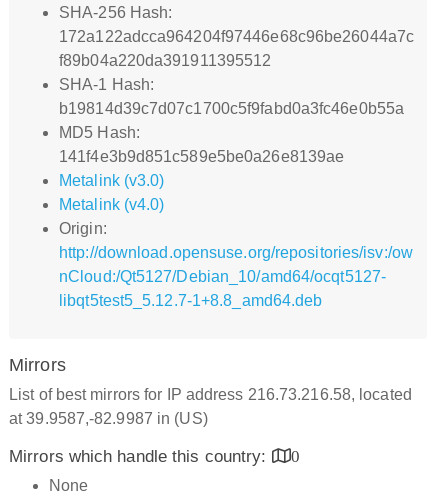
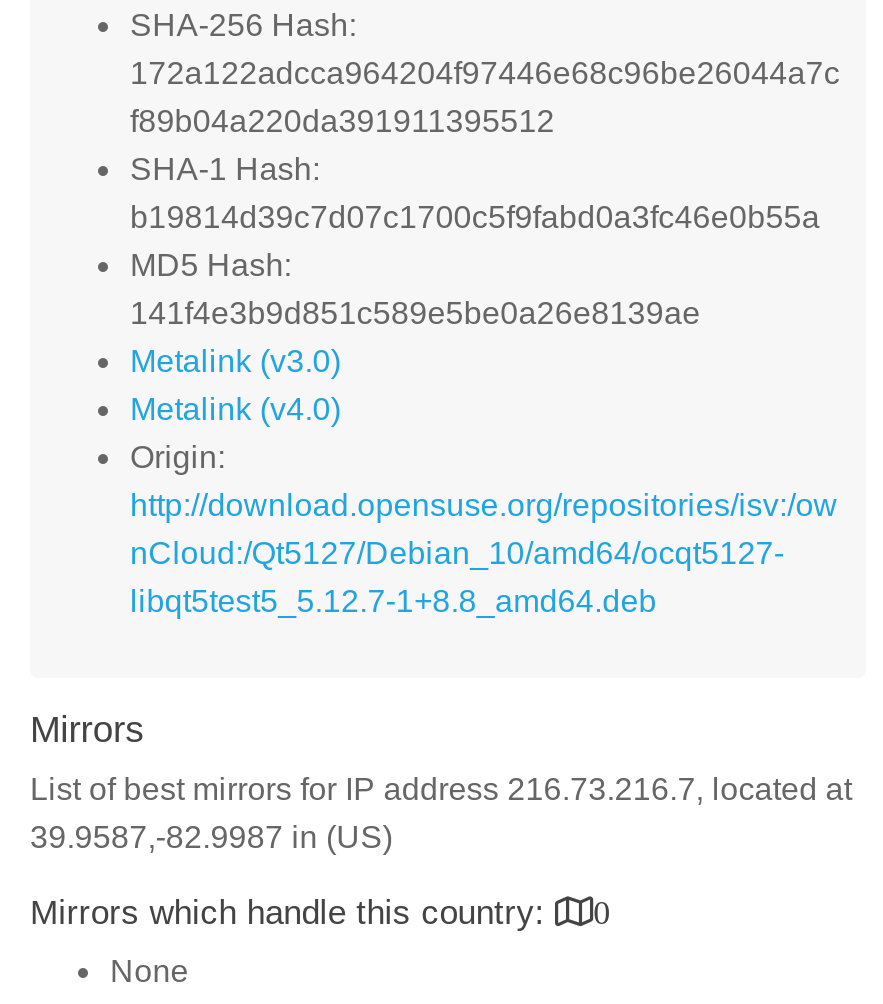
- List of best mirrors for IP address 216.73.216.58, located
- at 39.9587,-82.9987 in (US)
+ List of best mirrors for IP address 216.73.216.7, located at
+ 39.9587,-82.9987 in (US)
